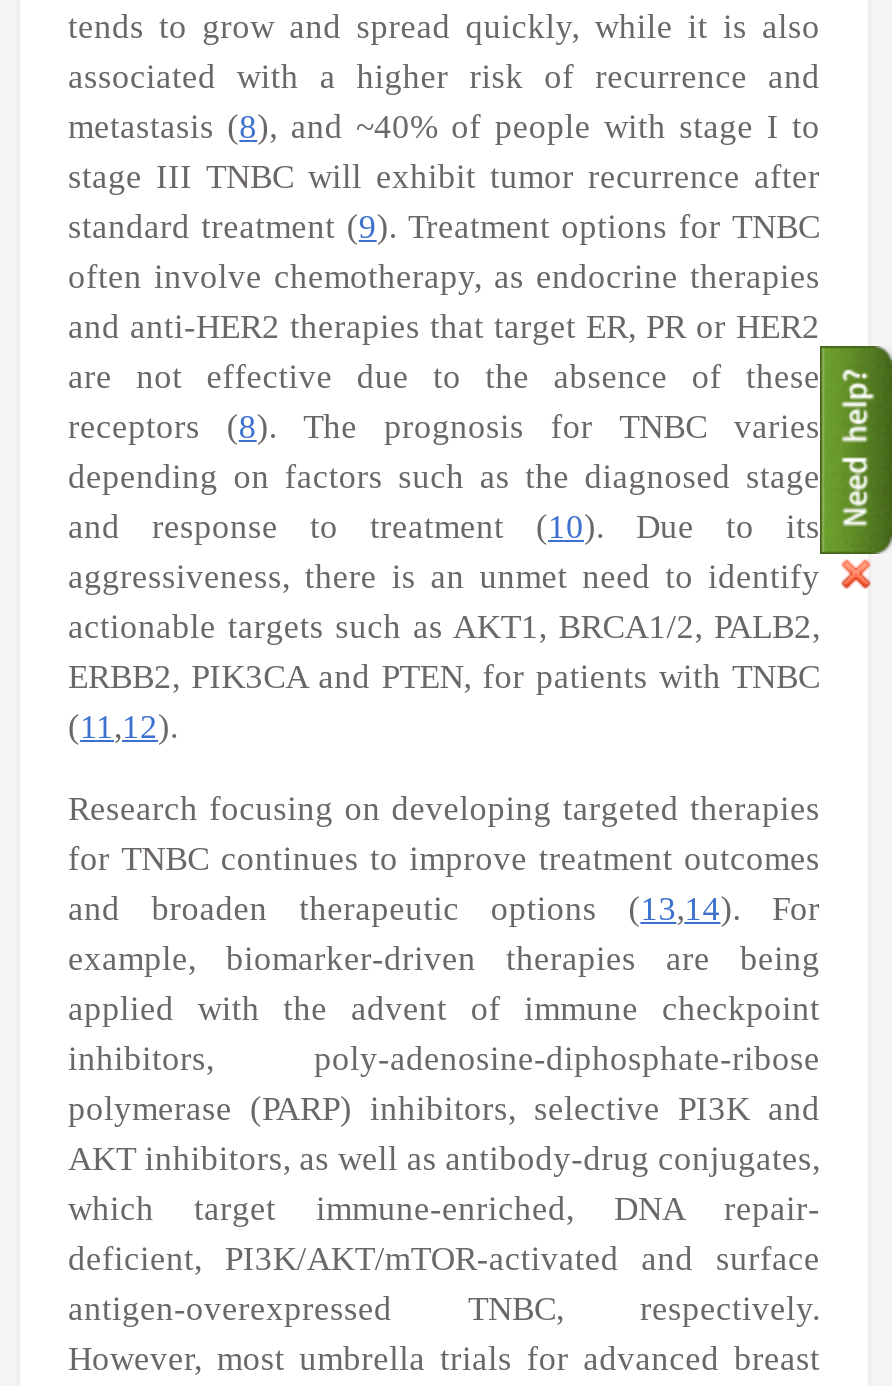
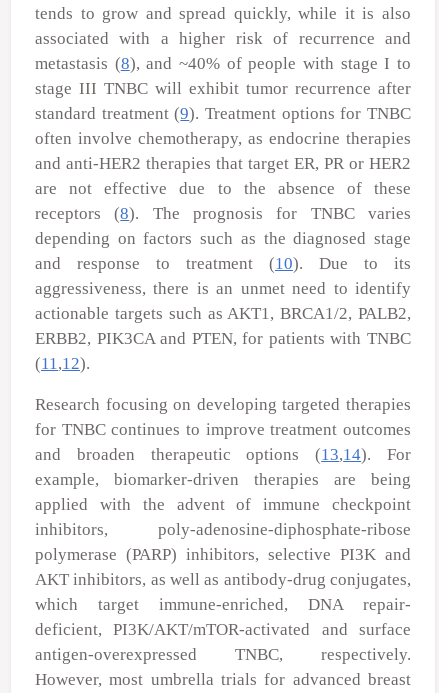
- [image]
